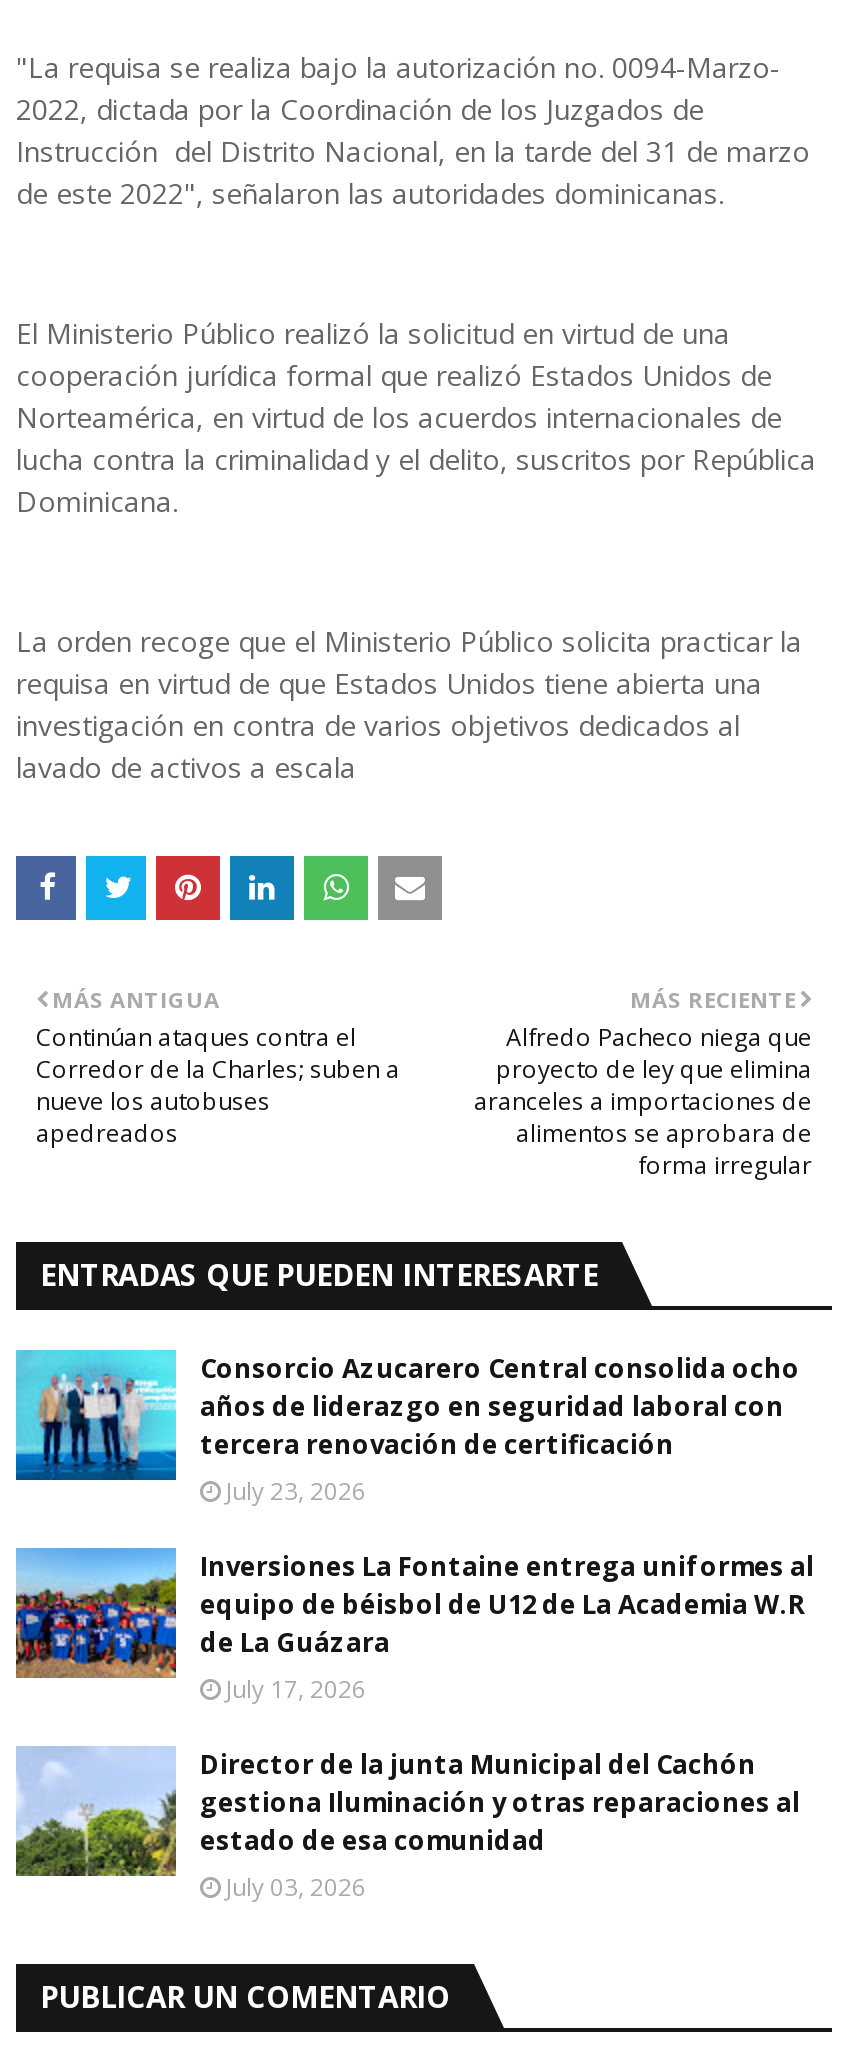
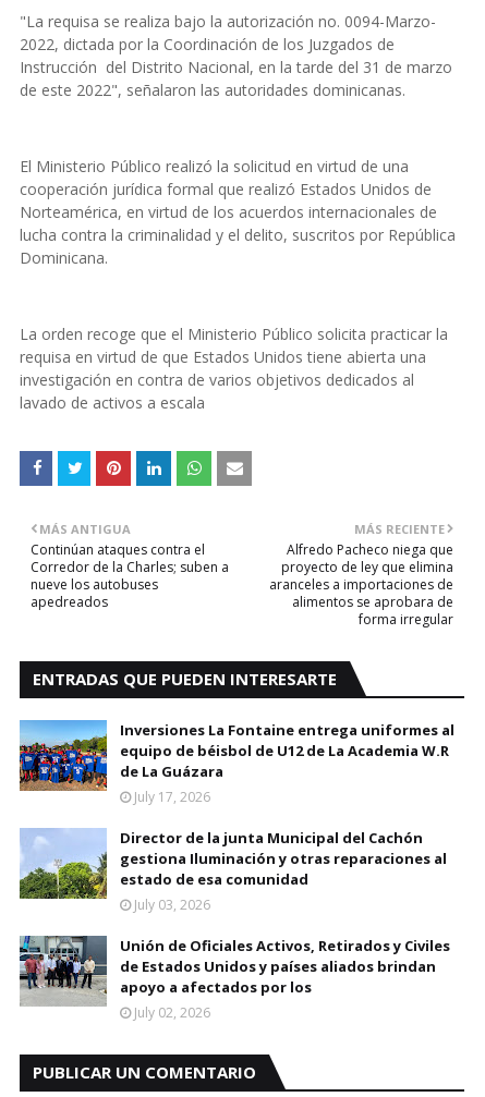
- [image]
- Consorcio Azucarero Central consolida ocho
- años de liderazgo en seguridad laboral con
- tercera renovación de certificación
- July 23, 2026

moved up: [image] | Inversiones La Fontaine entrega uniformes al | equipo de béisbol de U12 de La Academia W.R | ... | estado de esa comunidad | July 03, 2026

+ [image]
+ Unión de Oficiales Activos, Retirados y Civiles
+ de Estados Unidos y países aliados brindan
+ apoyo a afectados por los
+ July 02, 2026
